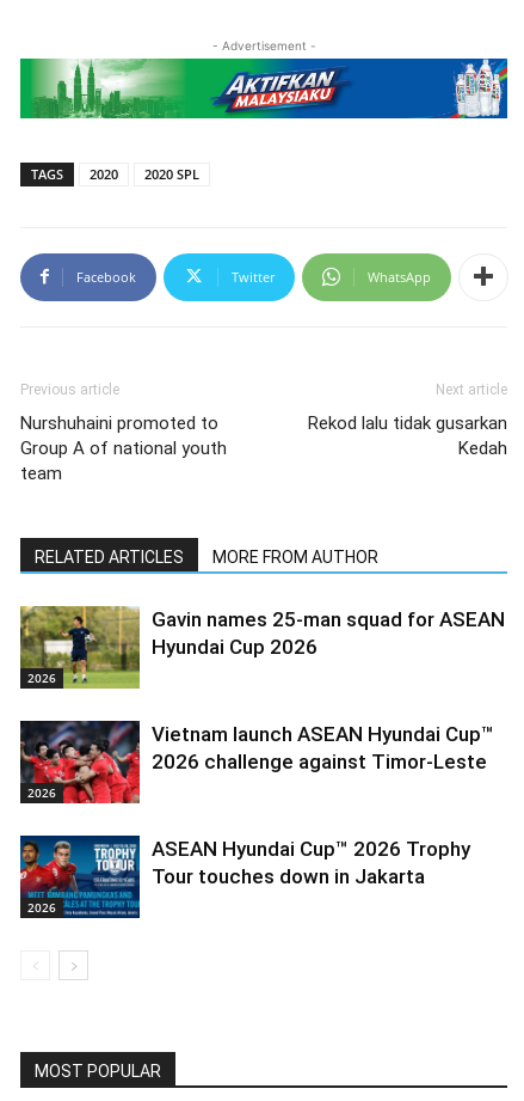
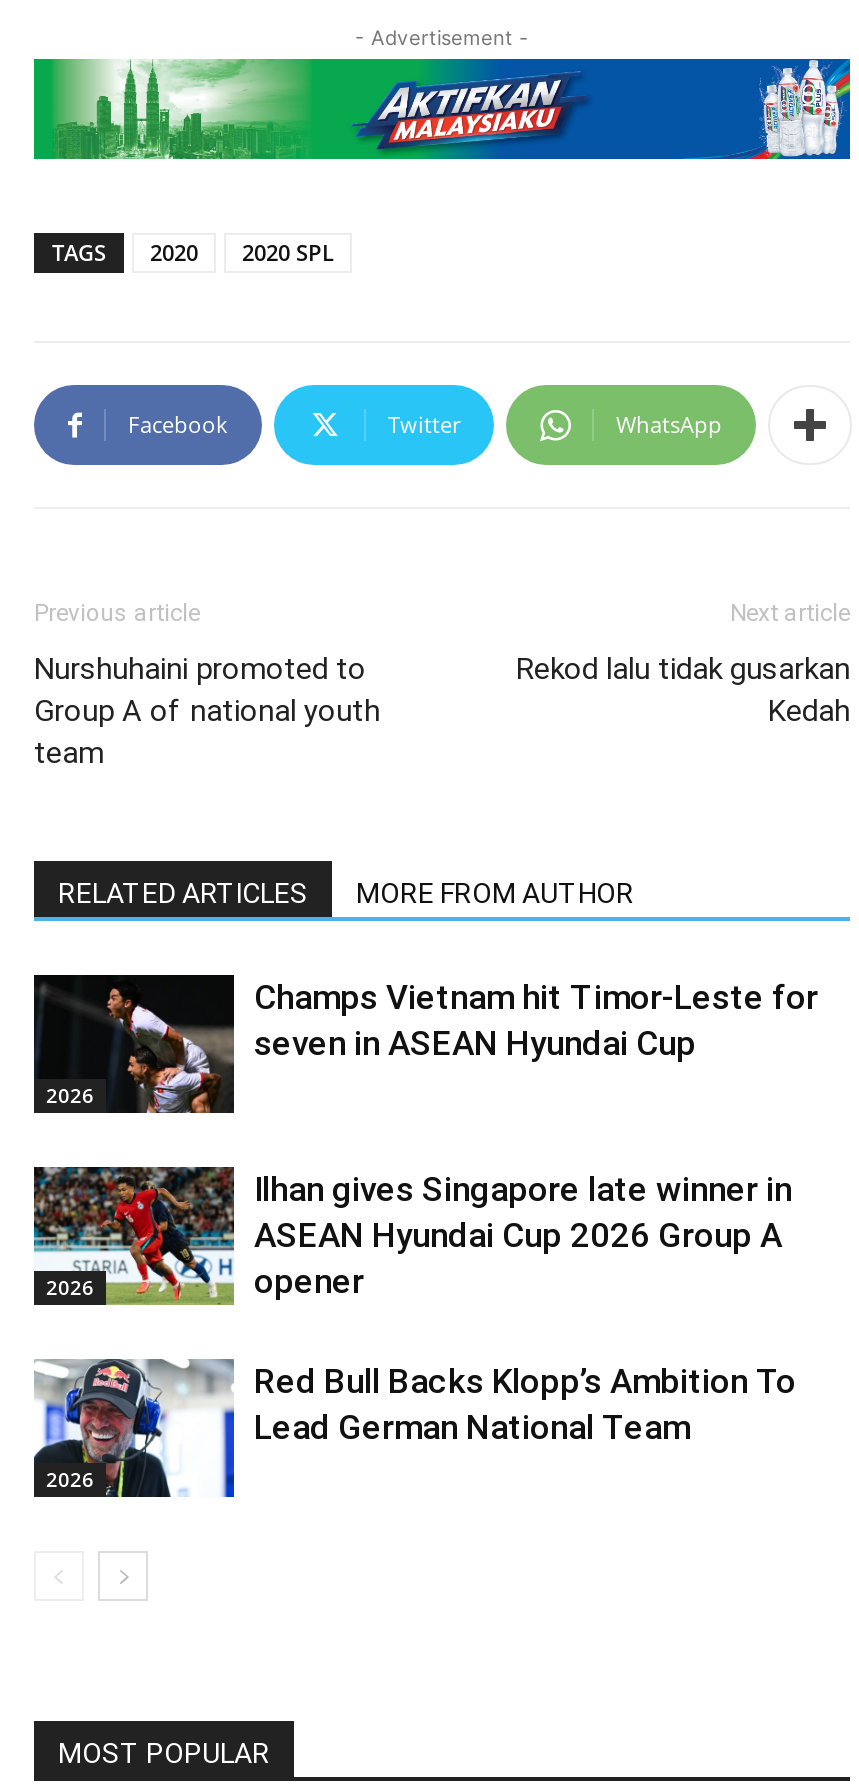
- [image]
- Gavin names 25-man squad for ASEAN
- Hyundai Cup 2026
+ [image]
+ Champs Vietnam hit Timor-Leste for
+ seven in ASEAN Hyundai Cup

- [image]
- Vietnam launch ASEAN Hyundai Cup™
- 2026 challenge against Timor-Leste
+ [image]
+ Ilhan gives Singapore late winner in
+ ASEAN Hyundai Cup 2026 Group A
+ opener

- [image]
- ASEAN Hyundai Cup™ 2026 Trophy
- Tour touches down in Jakarta
+ [image]
+ Red Bull Backs Klopp’s Ambition To
+ Lead German National Team
